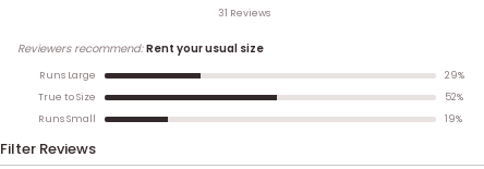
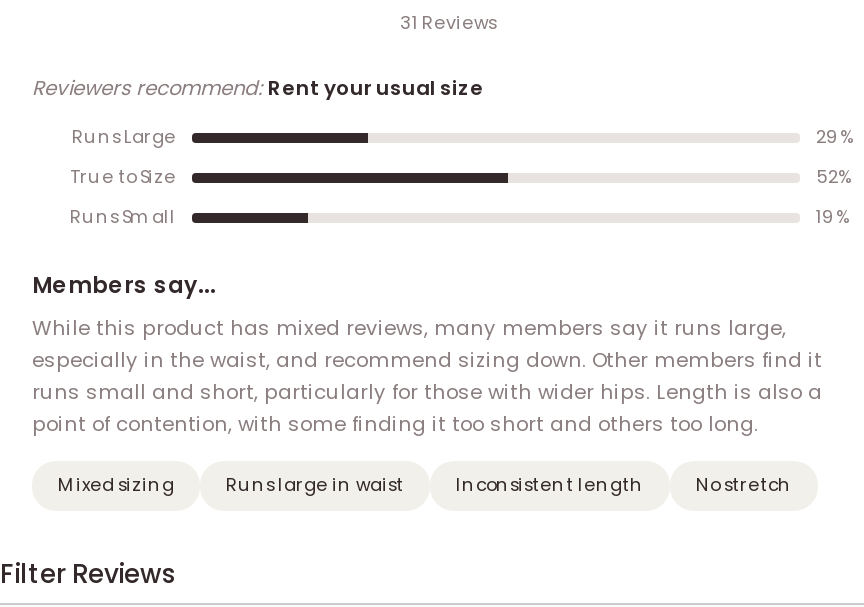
+ Members say...
+ While this product has mixed reviews, many members say it runs large,
+ especially in the waist, and recommend sizing down. Other members find it
+ runs small and short, particularly for those with wider hips. Length is also a
+ point of contention, with some finding it too short and others too long.
+ Mixed sizing
+ Runs large in waist
+ Inconsistent length
+ No stretch
